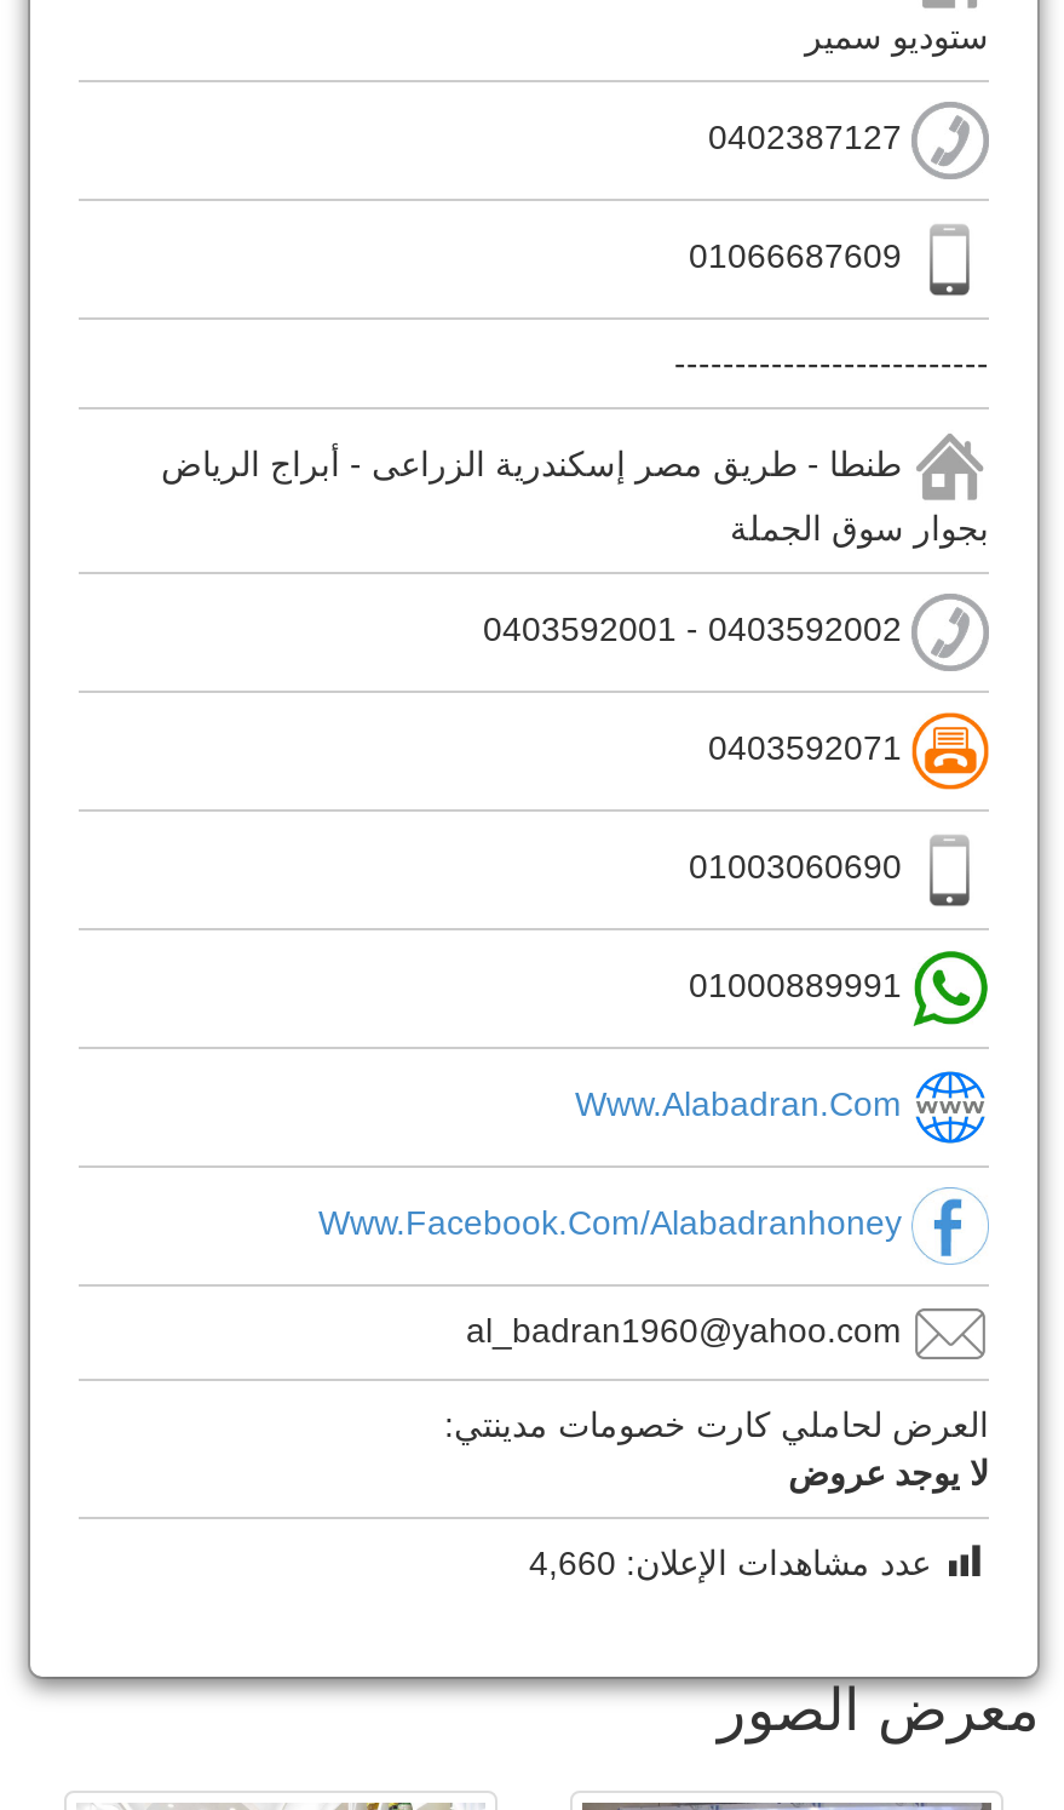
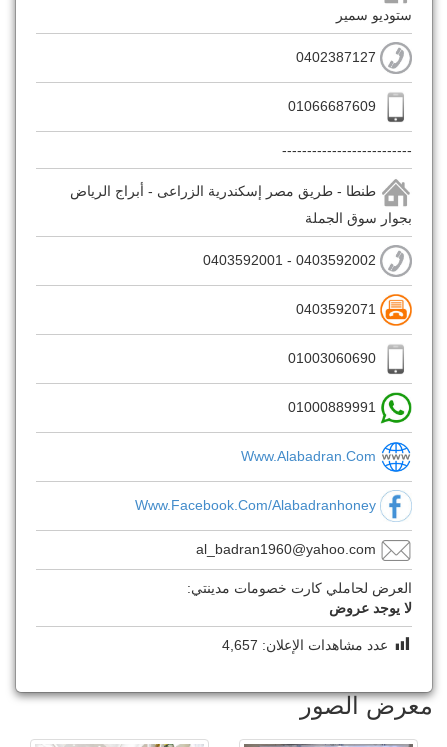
- عدد مشاهدات الإعلان: 4,660
+ عدد مشاهدات الإعلان: 4,657
